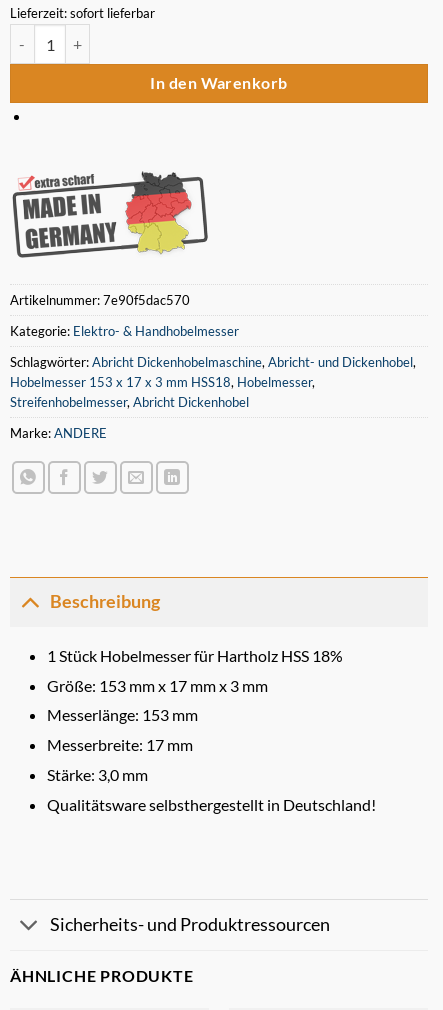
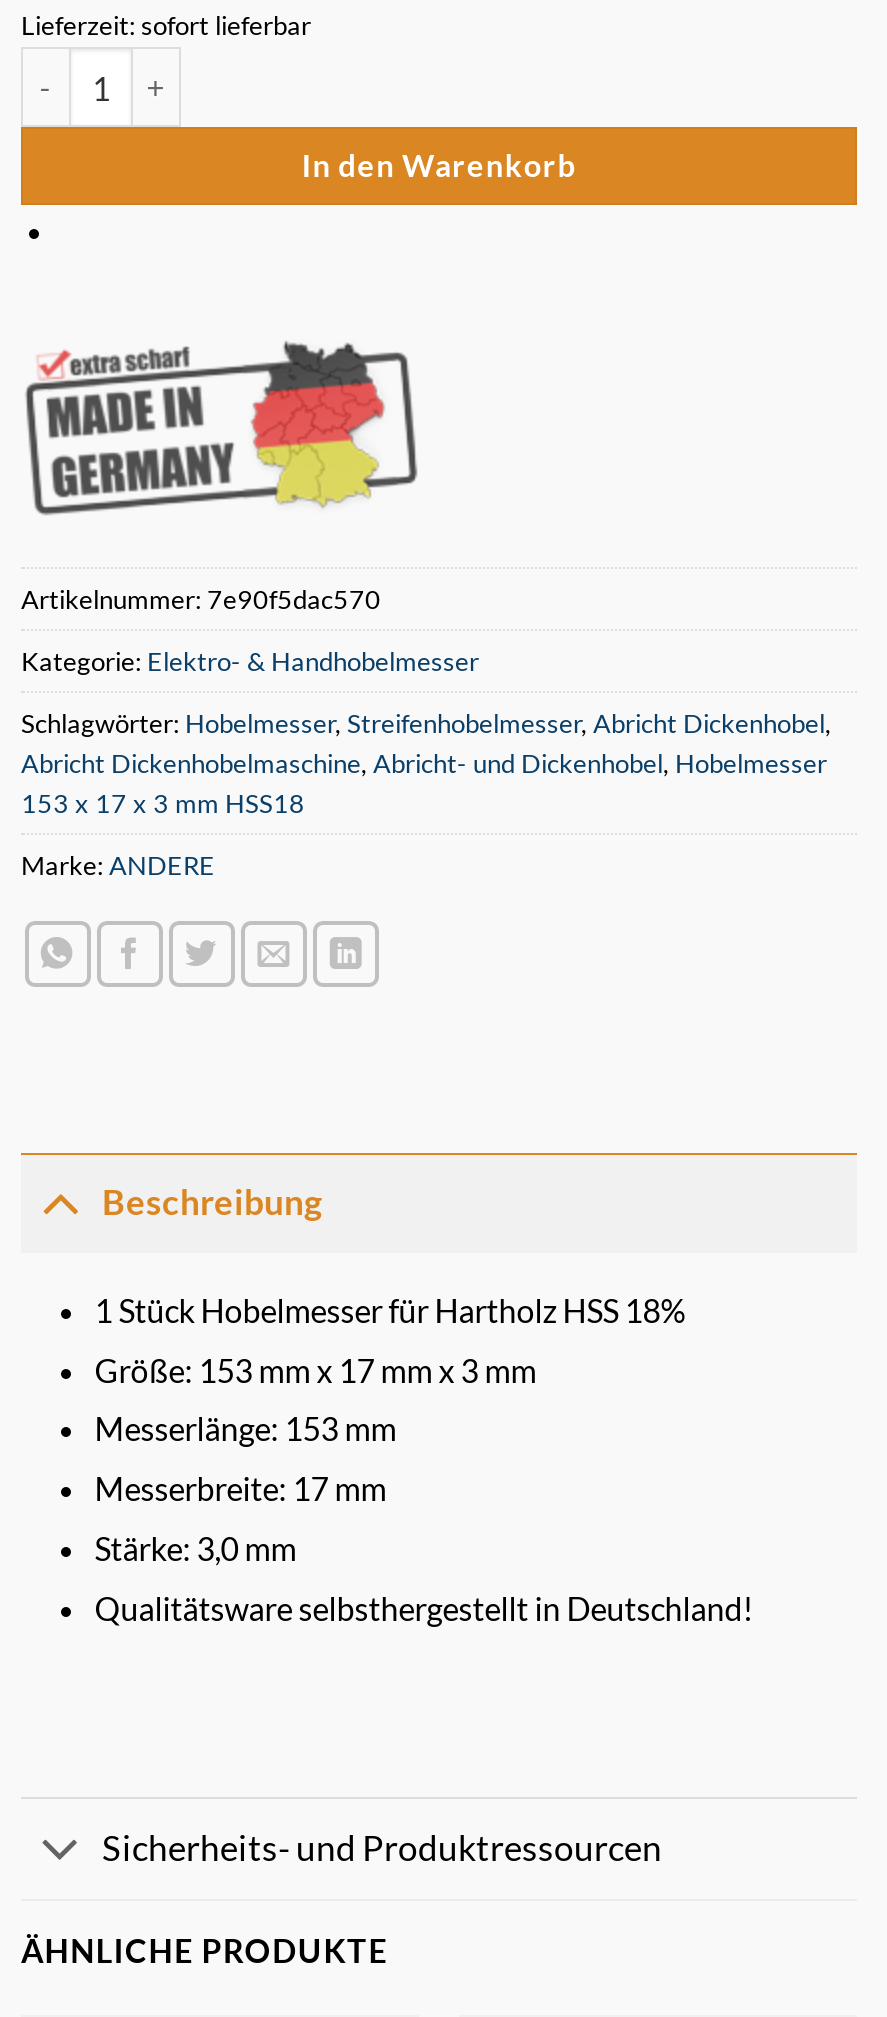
- Schlagwörter: Abricht Dickenhobelmaschine, Abricht- und Dickenhobel,
- Hobelmesser 153 x 17 x 3 mm HSS18, Hobelmesser,
- Streifenhobelmesser, Abricht Dickenhobel
+ Schlagwörter: Hobelmesser, Streifenhobelmesser, Abricht Dickenhobel,
+ Abricht Dickenhobelmaschine, Abricht- und Dickenhobel, Hobelmesser
+ 153 x 17 x 3 mm HSS18
